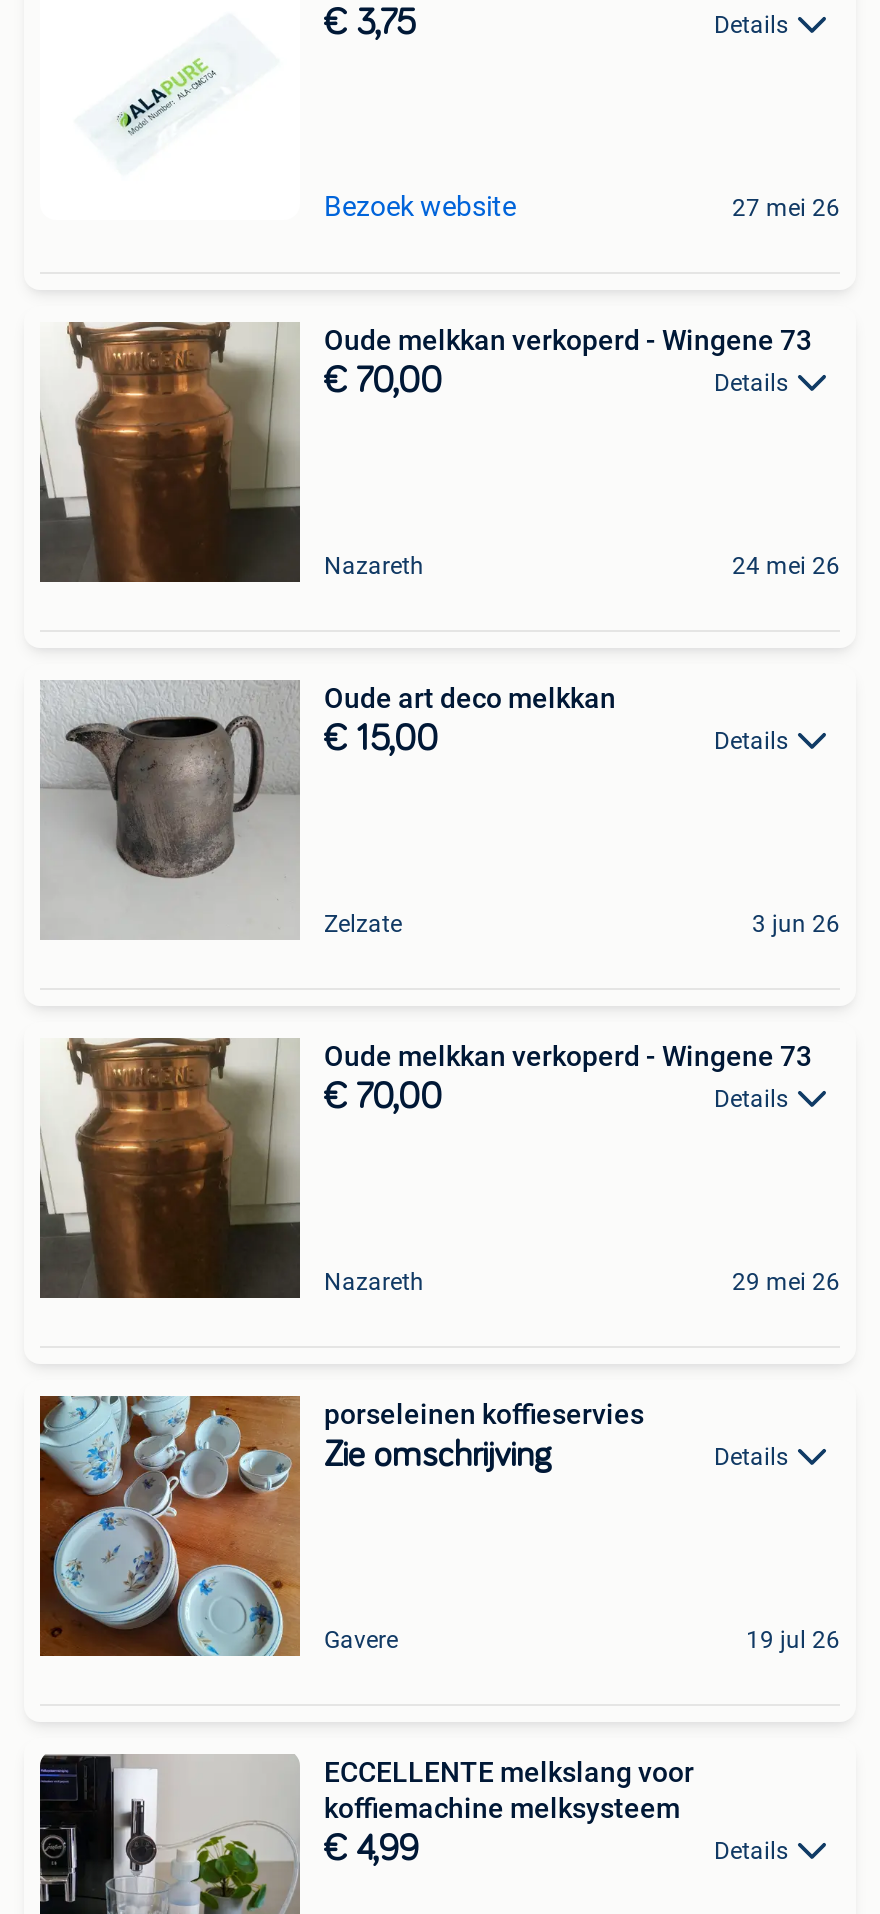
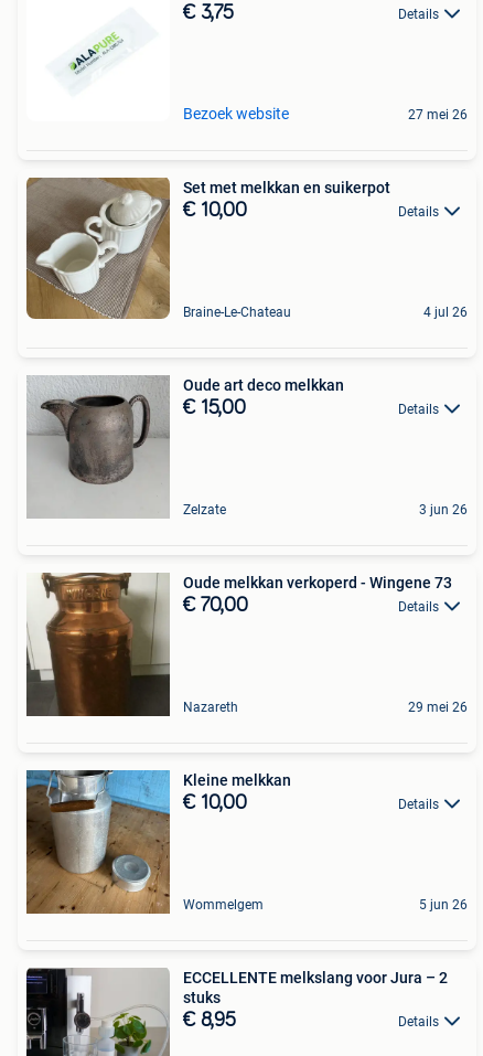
- [image]
- Oude melkkan verkoperd - Wingene 73
- € 70,00
+ [image]
+ Set met melkkan en suikerpot
+ € 10,00

- Nazareth
- 24 mei 26
+ Braine-Le-Chateau
+ 4 jul 26

- [image]
- porseleinen koffieservies
- Zie omschrijving
+ [image]
+ Kleine melkkan
+ € 10,00

- Gavere
- 19 jul 26
+ Wommelgem
+ 5 jun 26

- ECCELLENTE melkslang voor
- koffiemachine melksysteem
- € 4,99
+ ECCELLENTE melkslang voor Jura – 2
+ stuks
+ € 8,95
